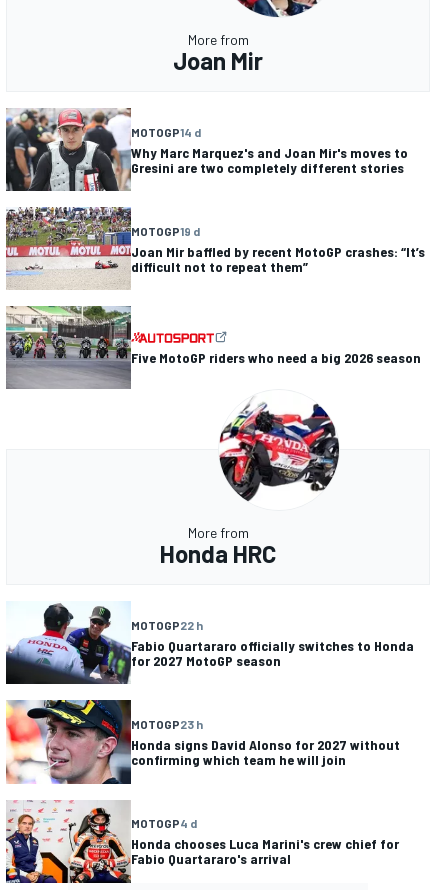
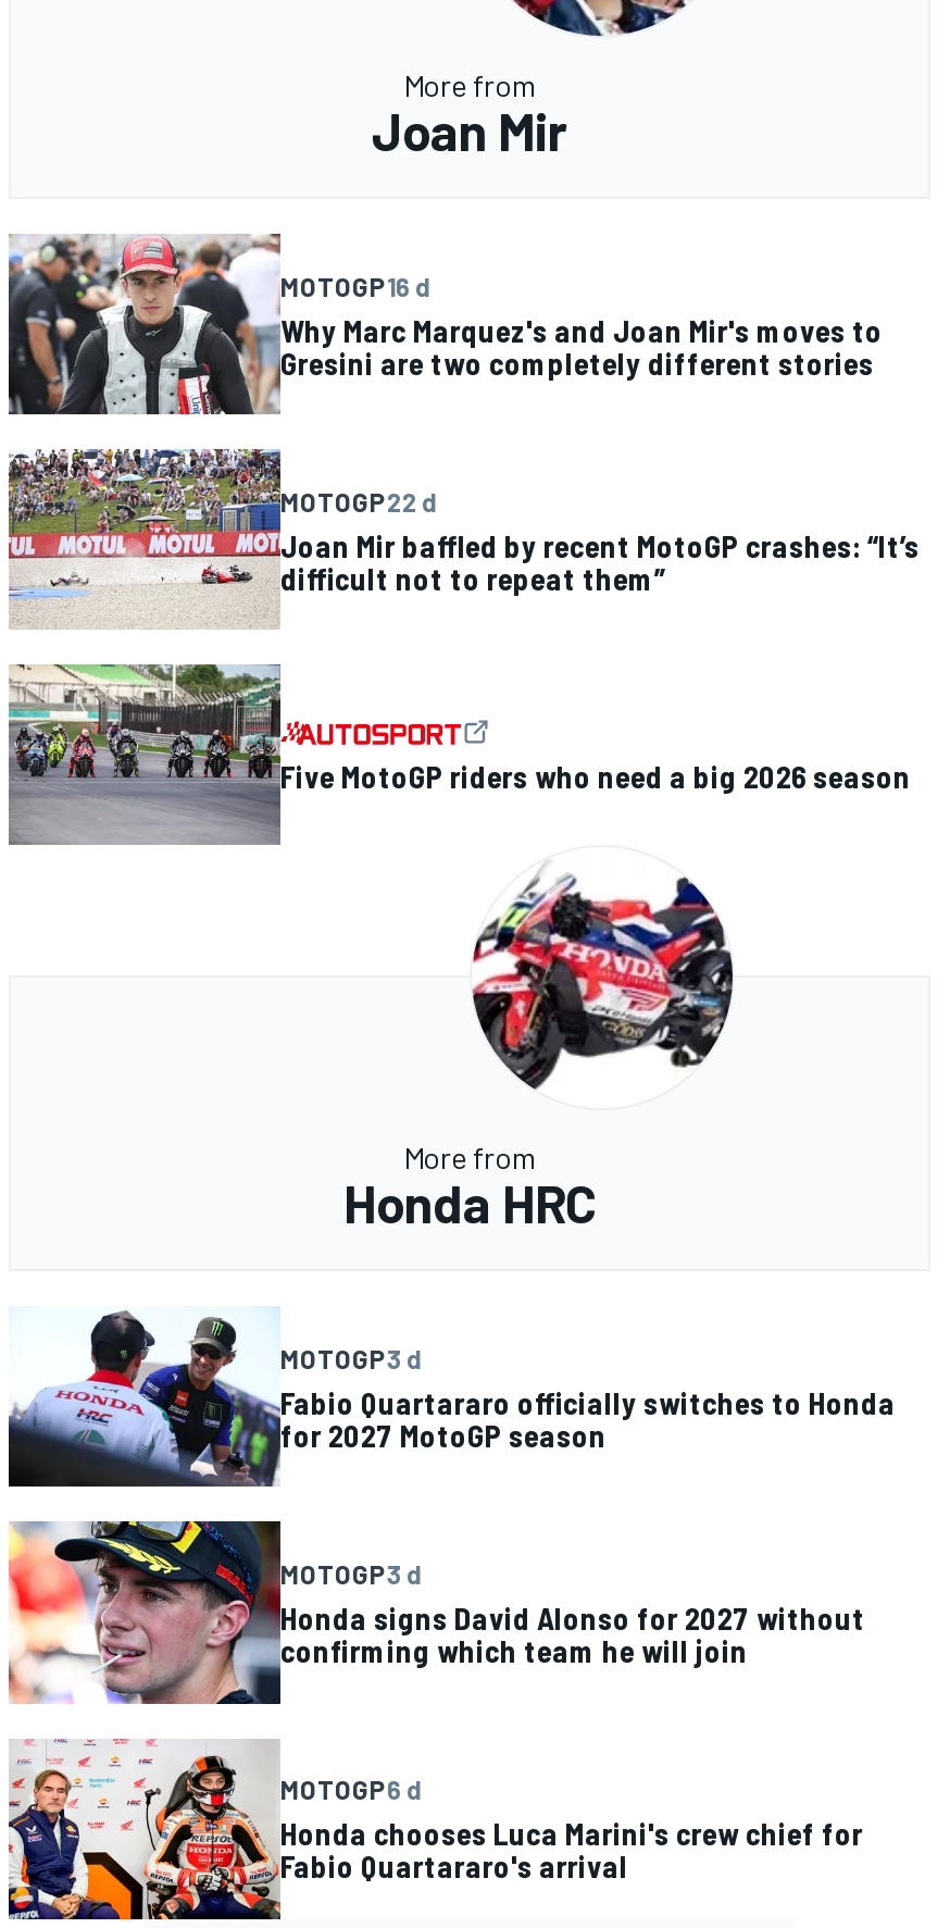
- MOTOGP14 d
+ MOTOGP16 d

- MOTOGP19 d
+ MOTOGP22 d

- MOTOGP22 h
+ MOTOGP3 d

- MOTOGP23 h
+ MOTOGP3 d

- MOTOGP4 d
+ MOTOGP6 d
